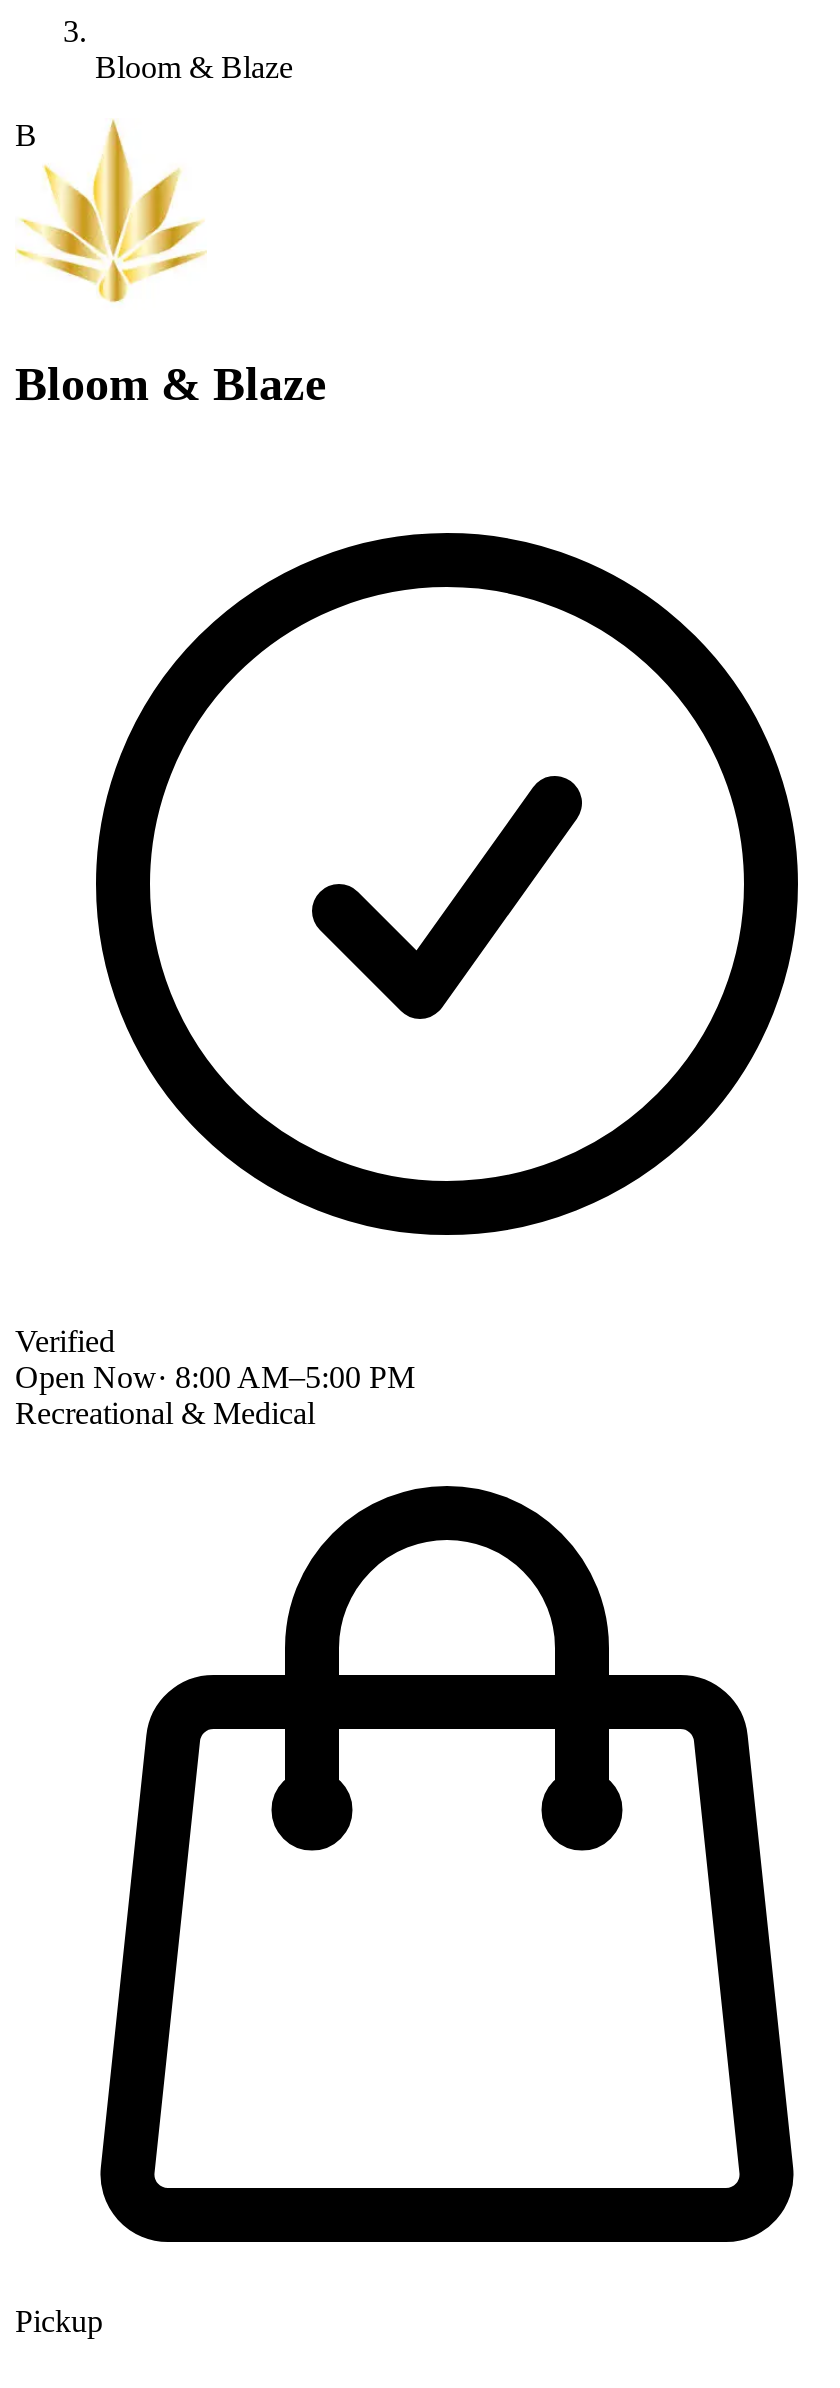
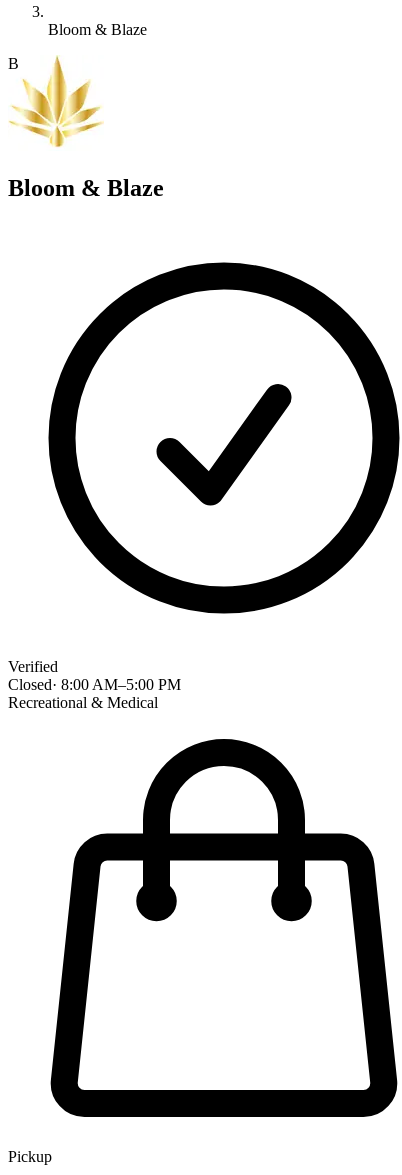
- Open Now · 8:00 AM–5:00 PM
+ Closed · 8:00 AM–5:00 PM
